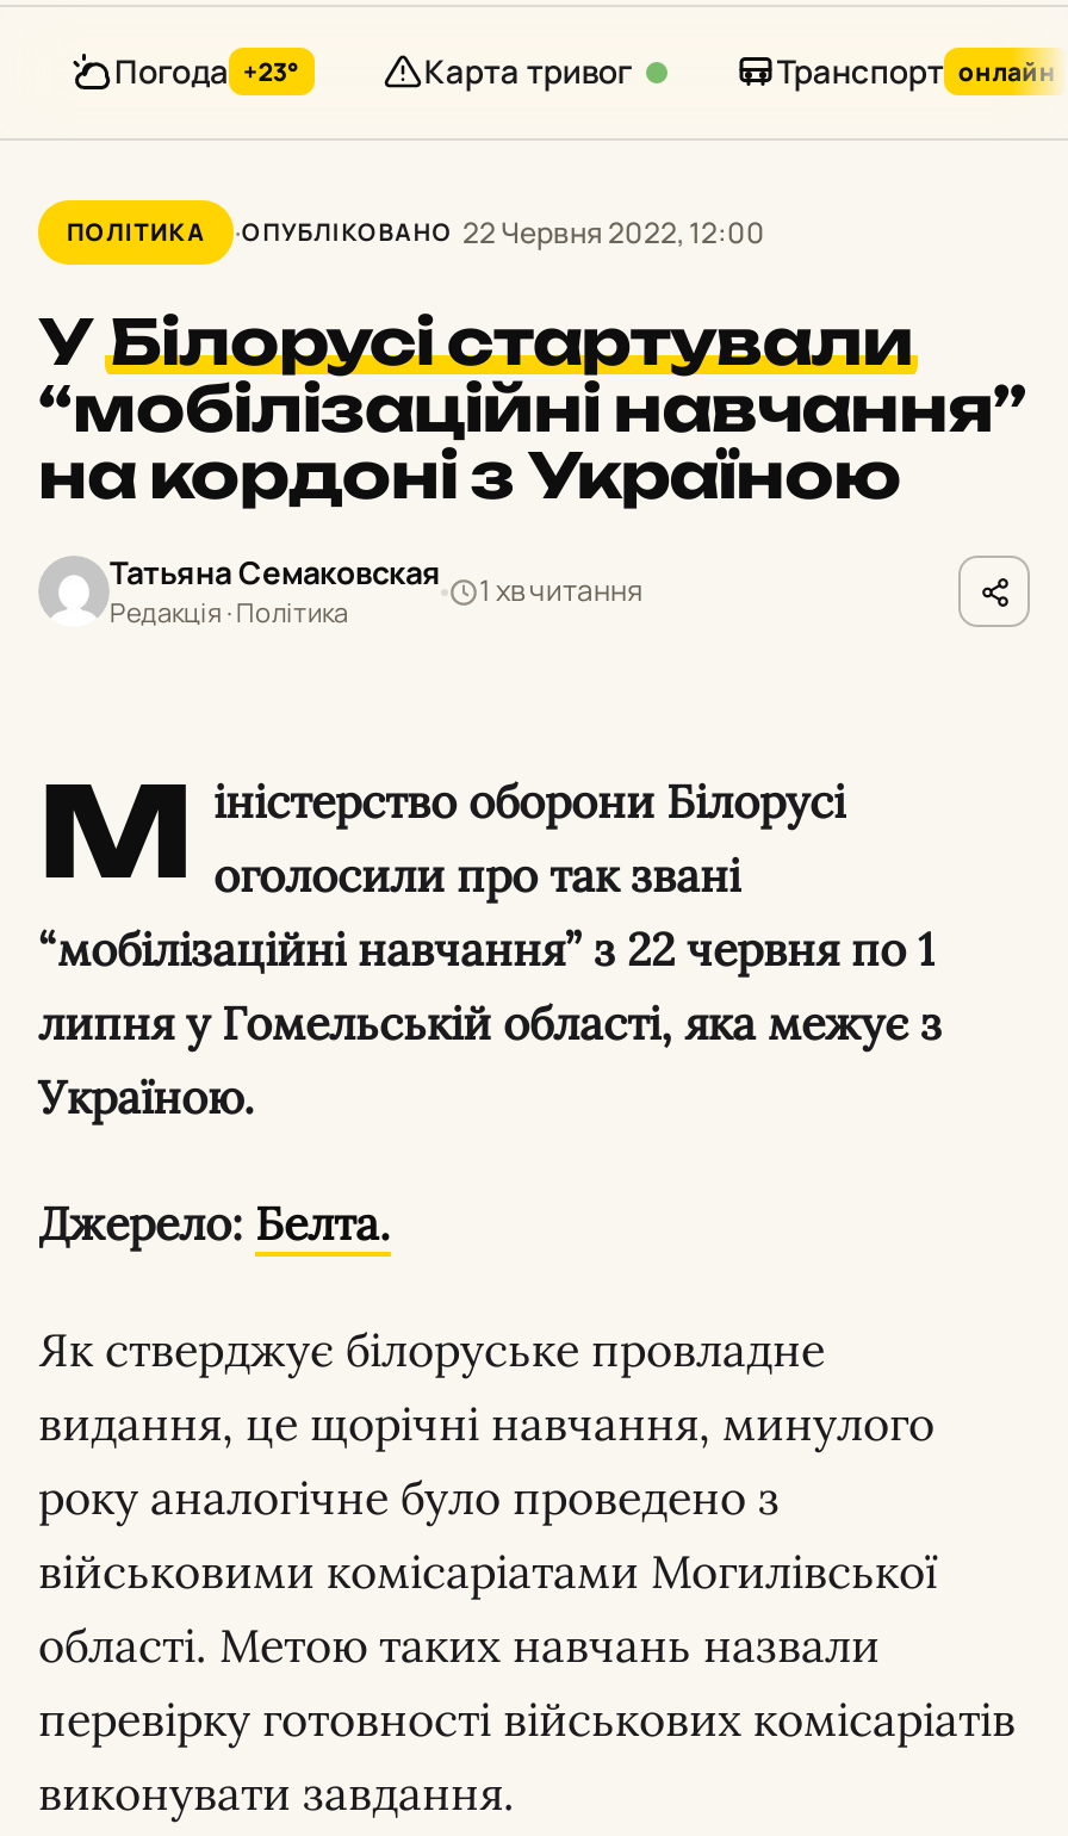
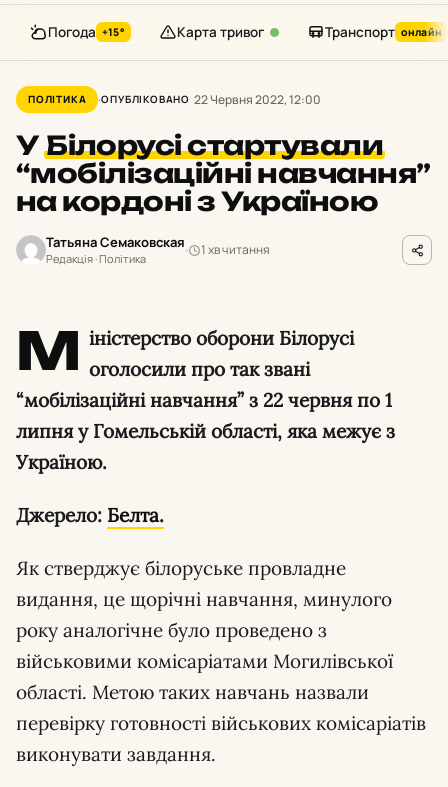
- Погода +23°
+ Погода +15°
